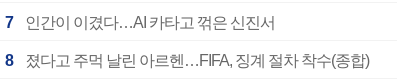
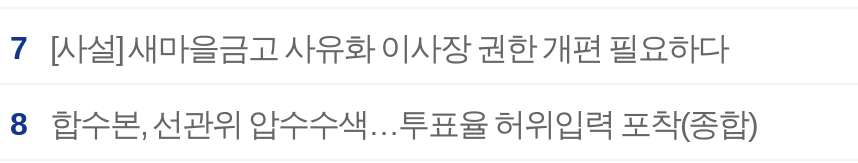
- 인간이 이겼다…AI 카타고 꺾은 신진서
+ [사설] 새마을금고 사유화 이사장 권한 개편 필요하다

- 졌다고 주먹 날린 아르헨…FIFA, 징계 절차 착수(종합)
+ 합수본, 선관위 압수수색…투표율 허위입력 포착(종합)
